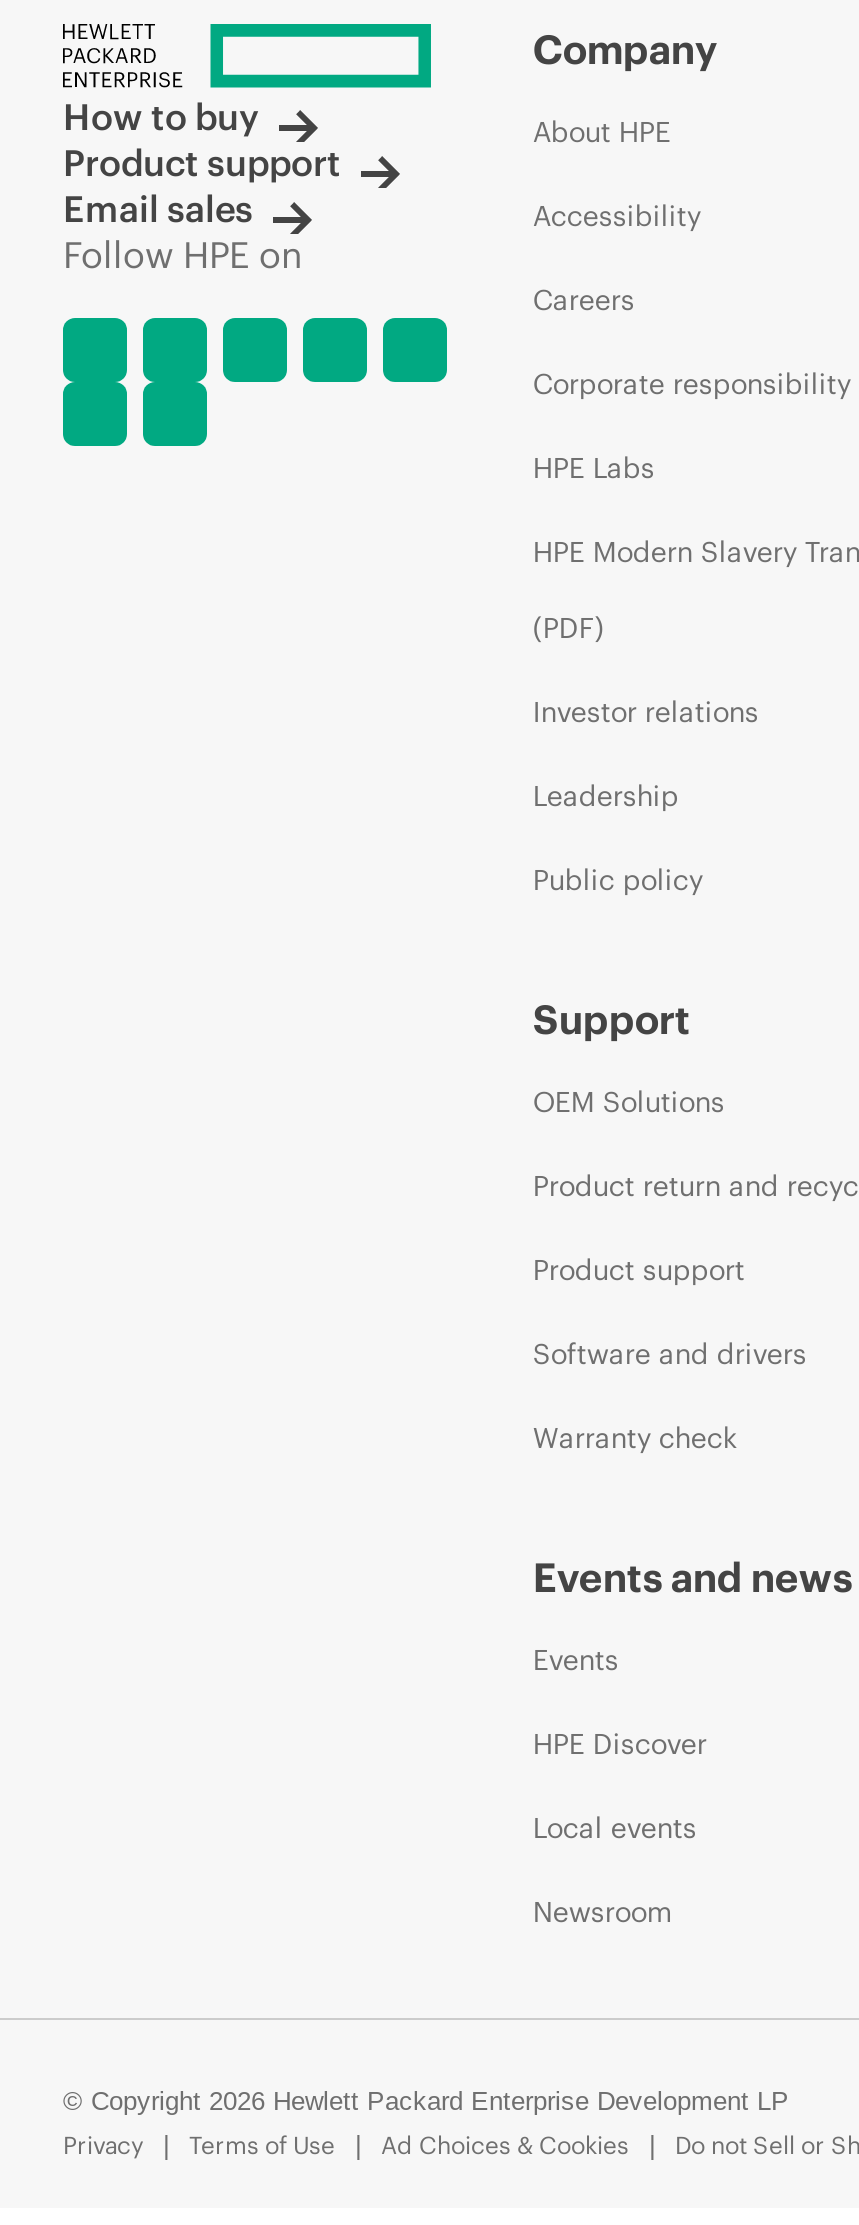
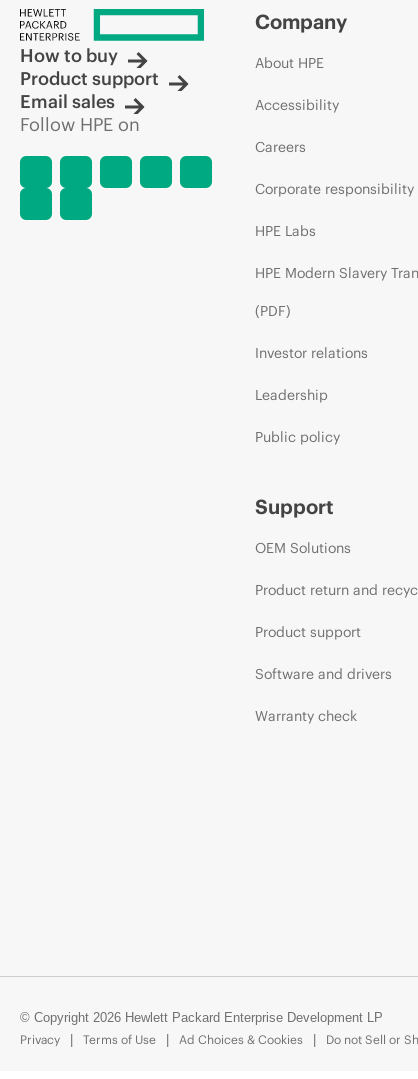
- Events and news
- Events
- HPE Discover
- Local events
- Newsroom
